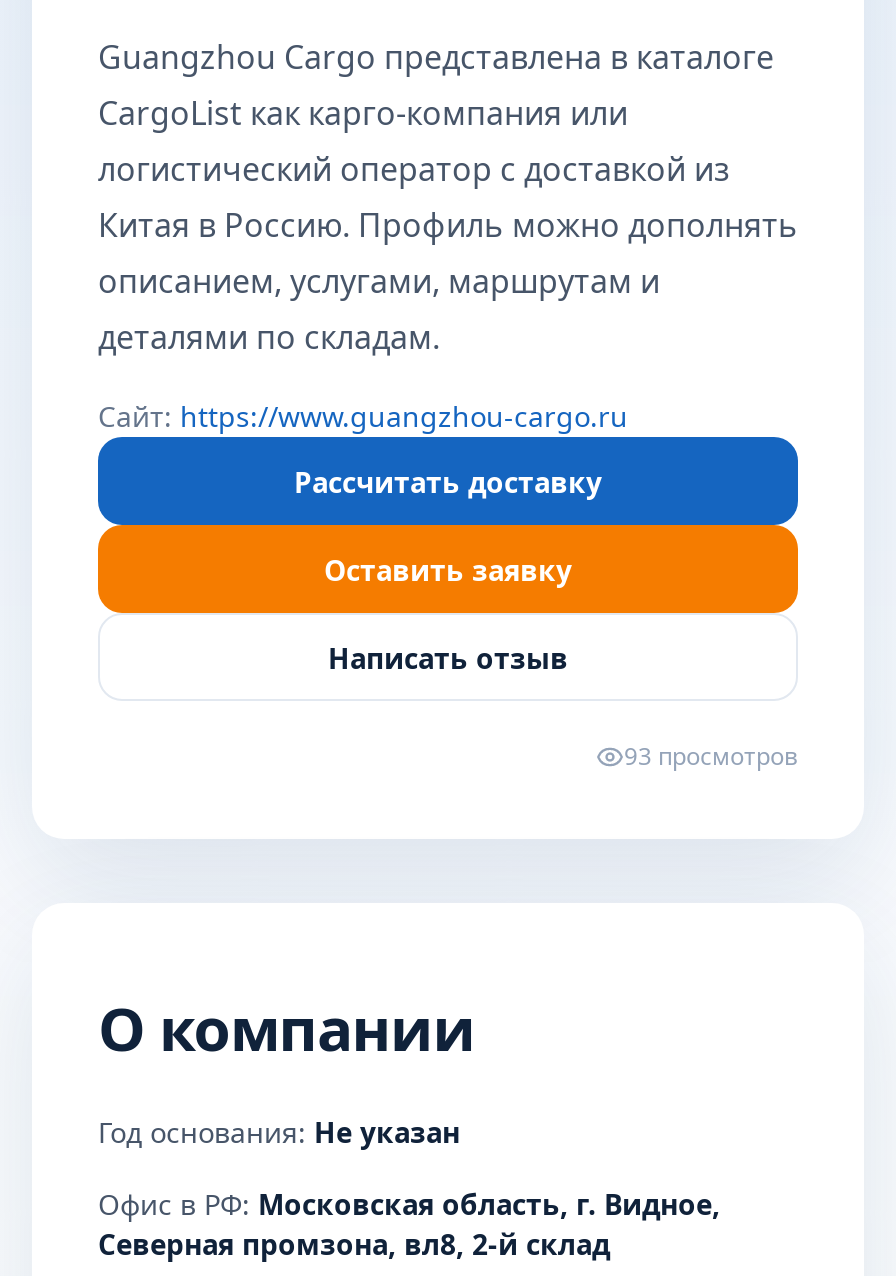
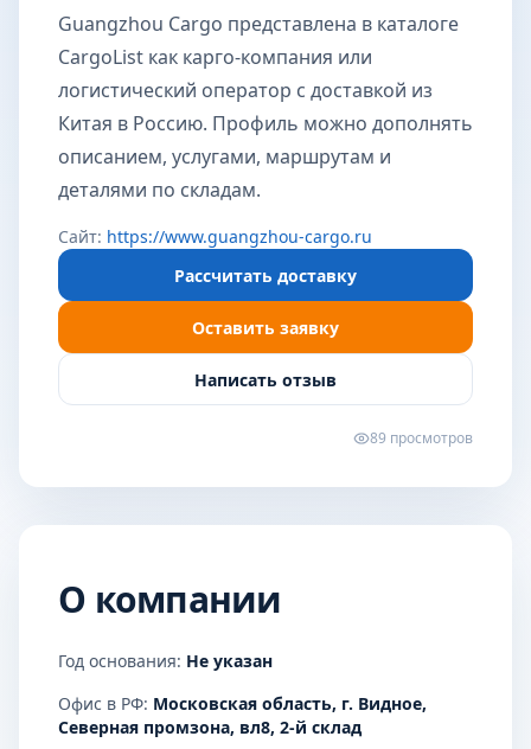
- 93 просмотров
+ 89 просмотров
